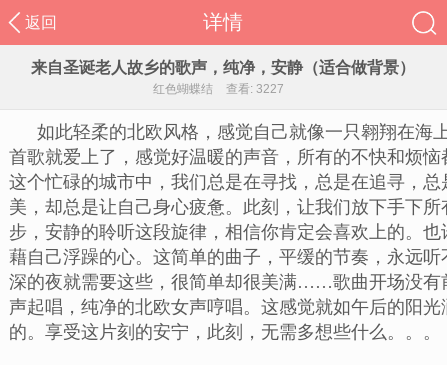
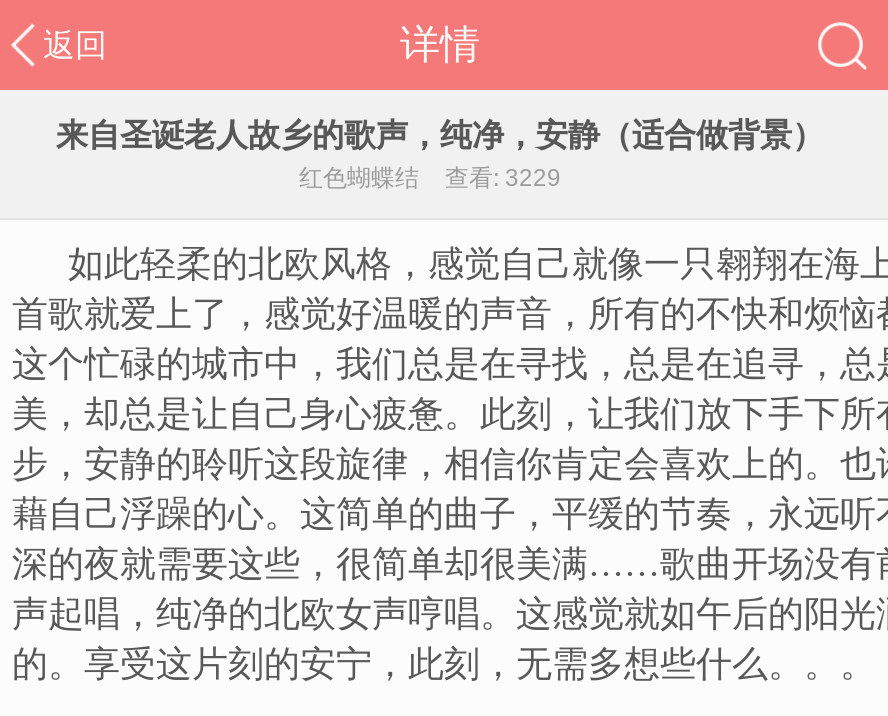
- 红色蝴蝶结 查看: 3227
+ 红色蝴蝶结 查看: 3229
